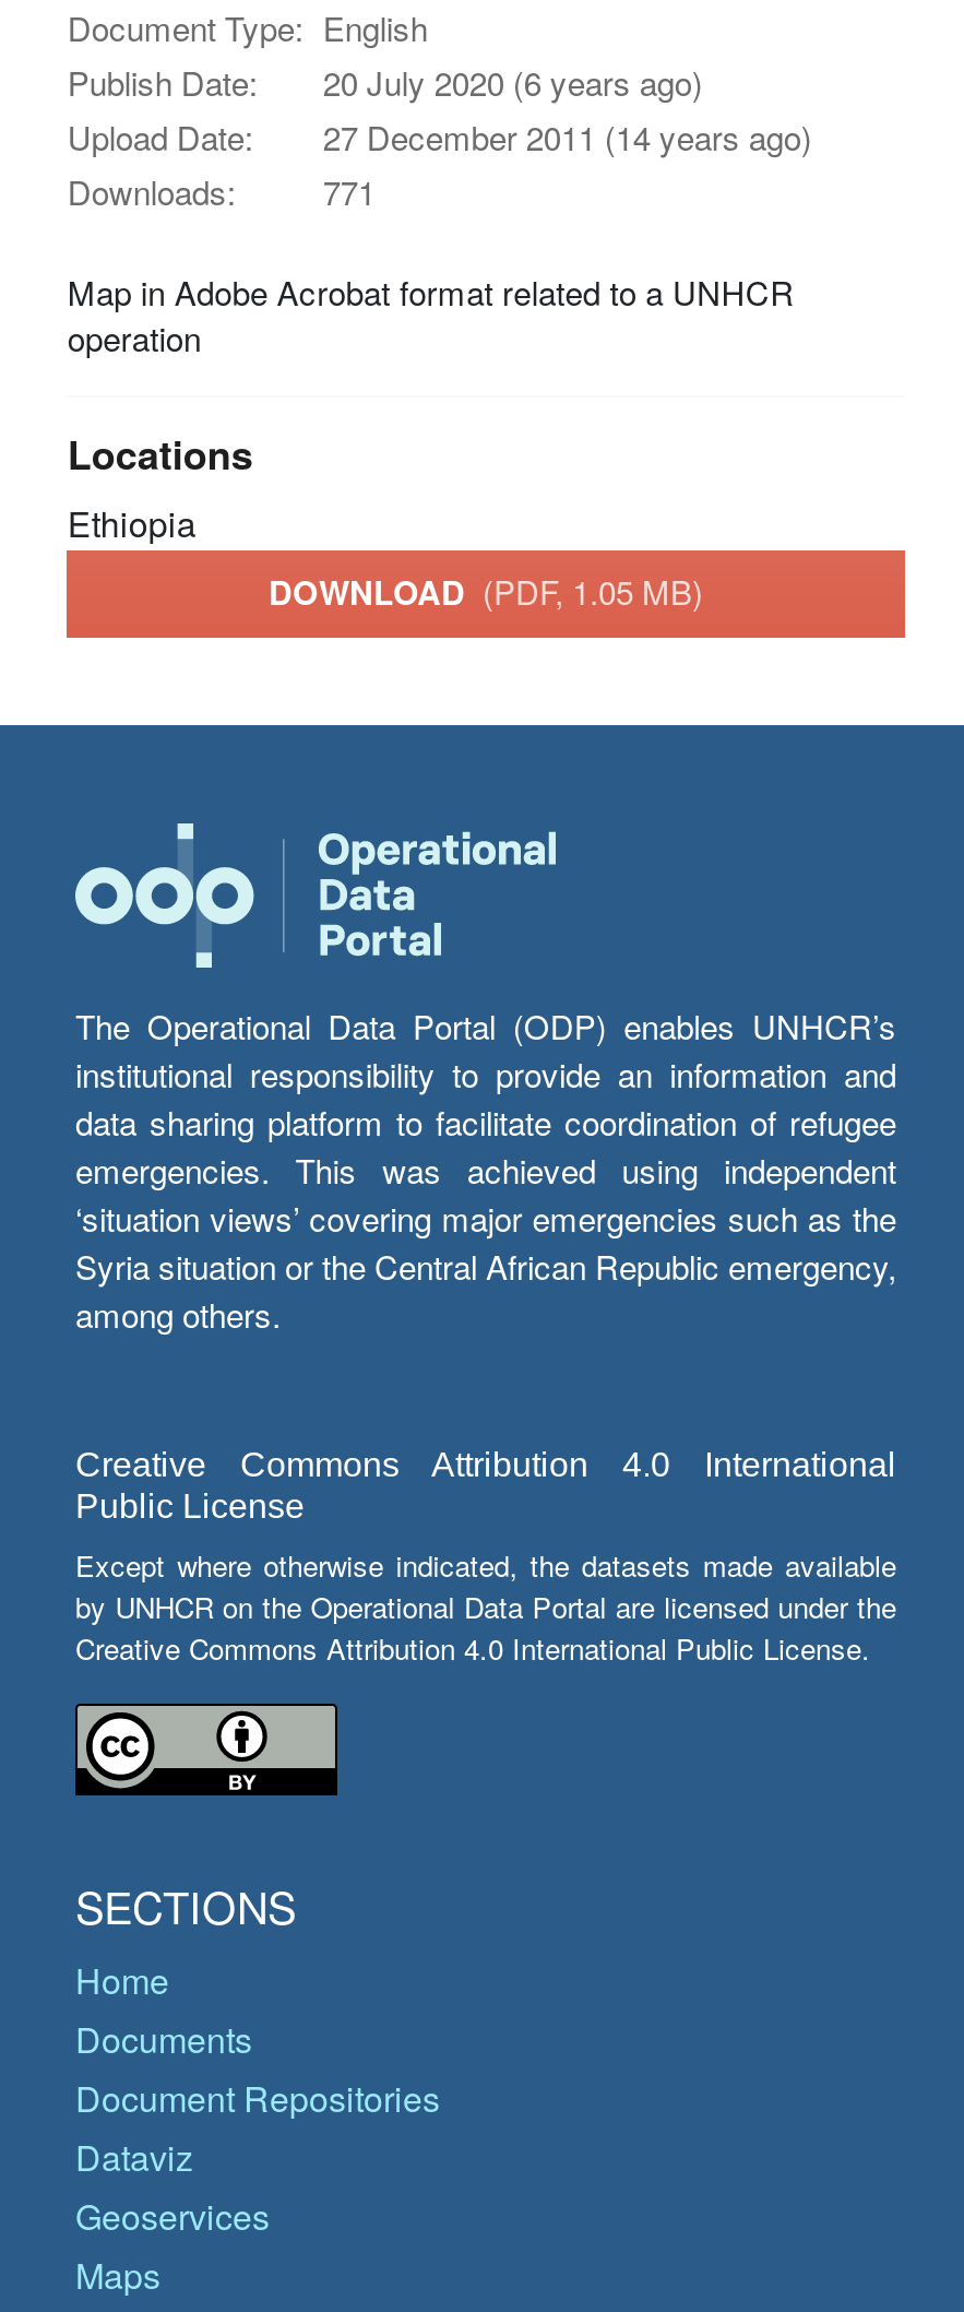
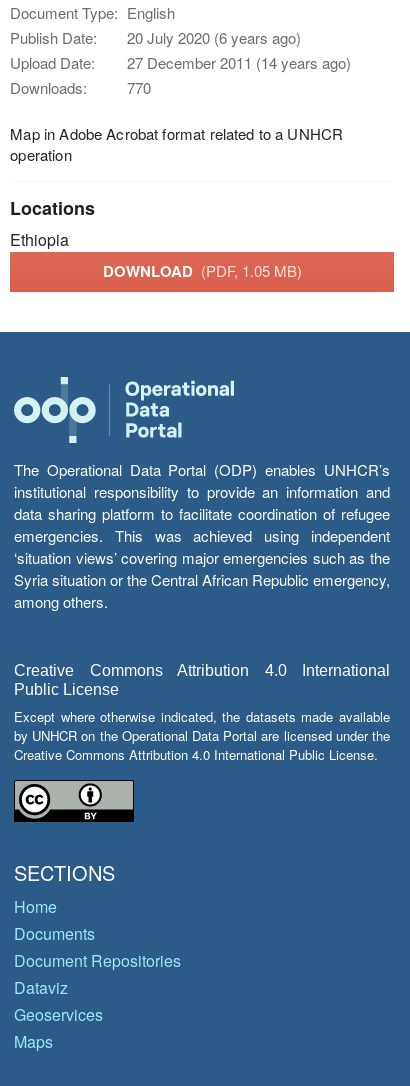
- Downloads: 771
+ Downloads: 770
